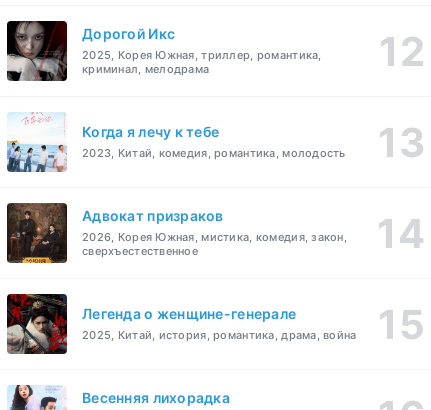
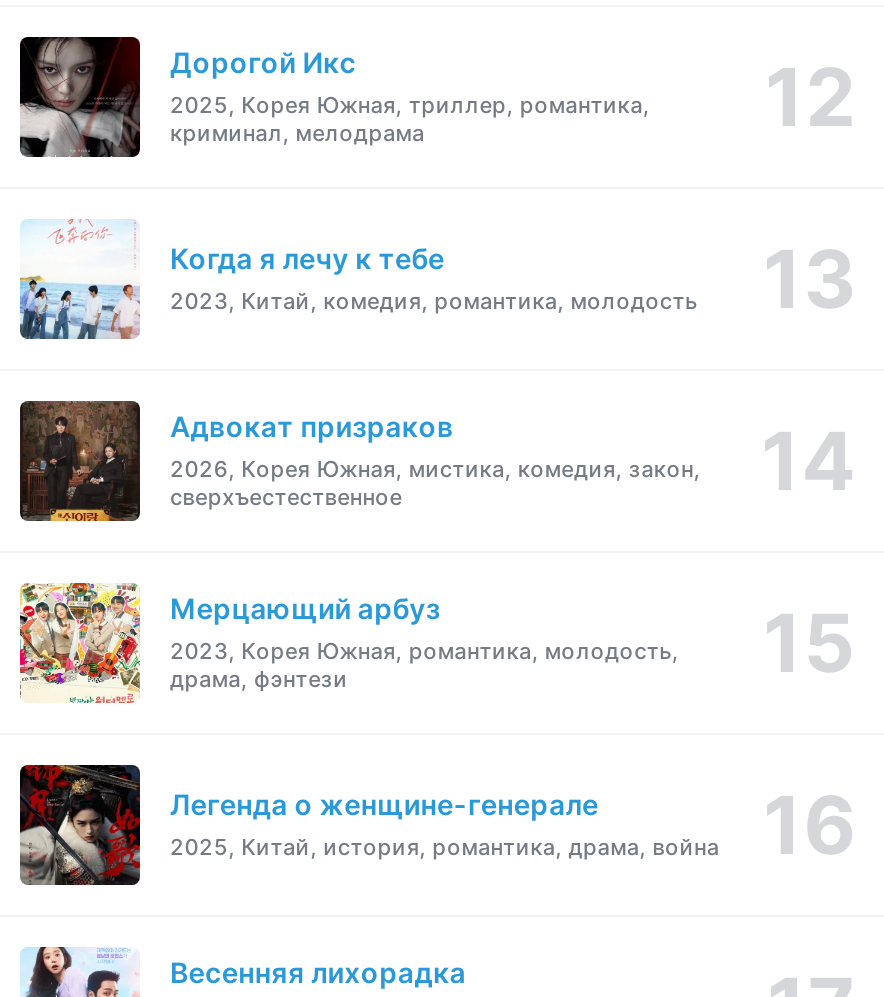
+ [image]
+ Мерцающий арбуз
+ 2023, Корея Южная, романтика, молодость,
+ драма, фэнтези
